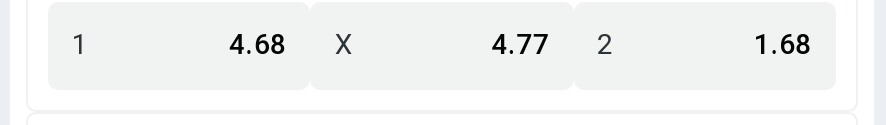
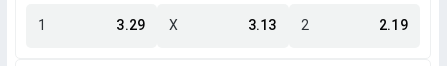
- 4.68 X
+ 3.29 X

- 4.77 2
+ 3.13 2

- 1.68
+ 2.19
